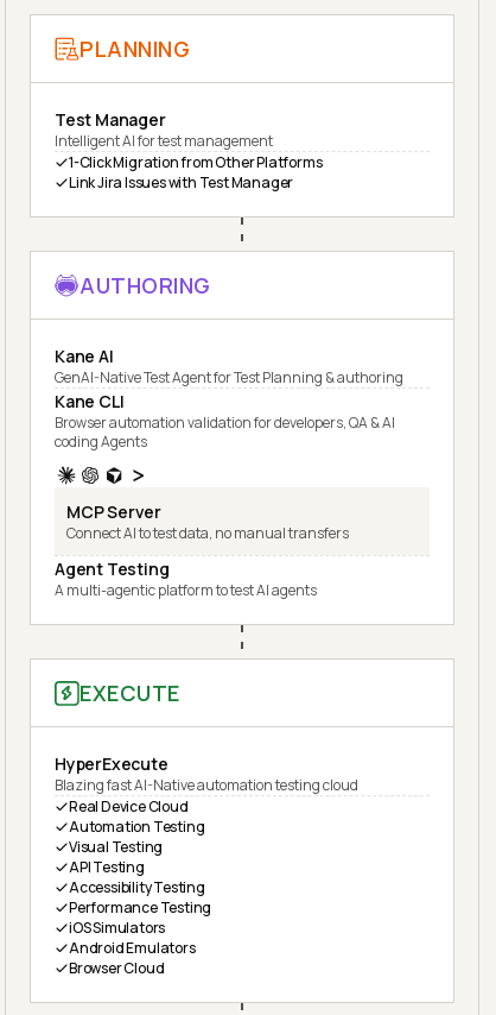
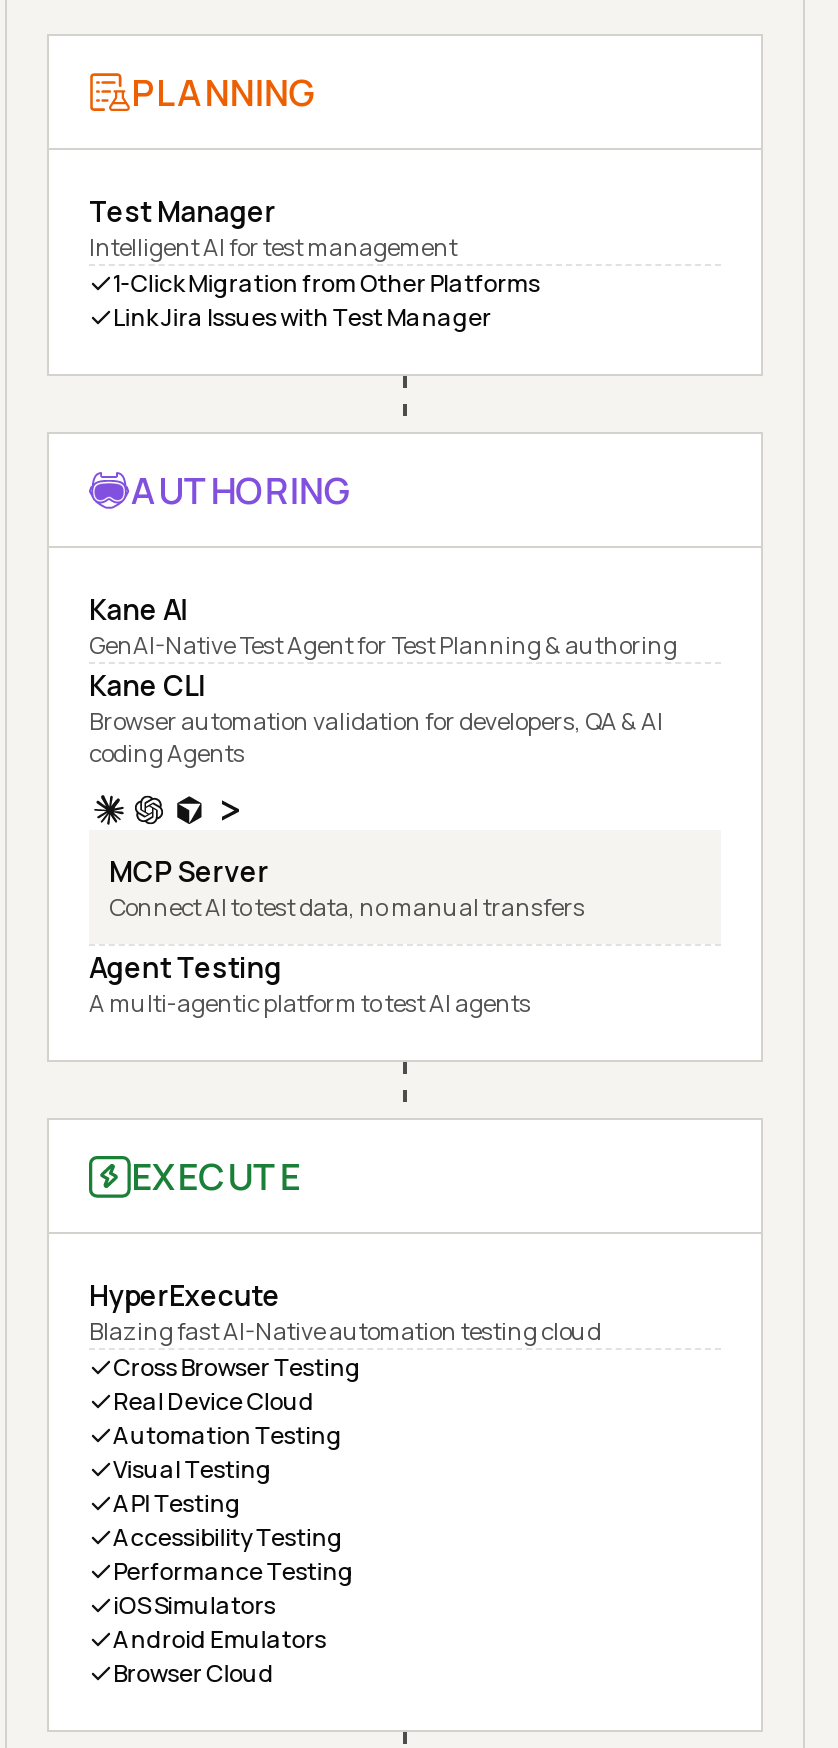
+ Cross Browser Testing
